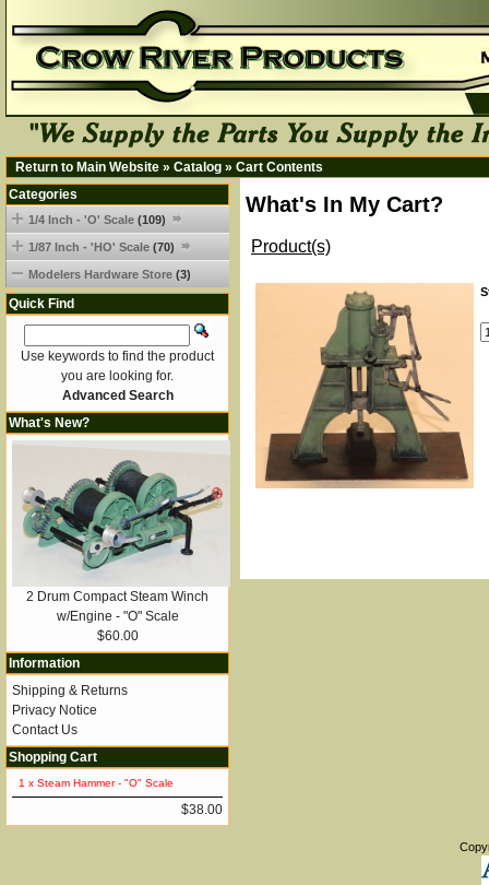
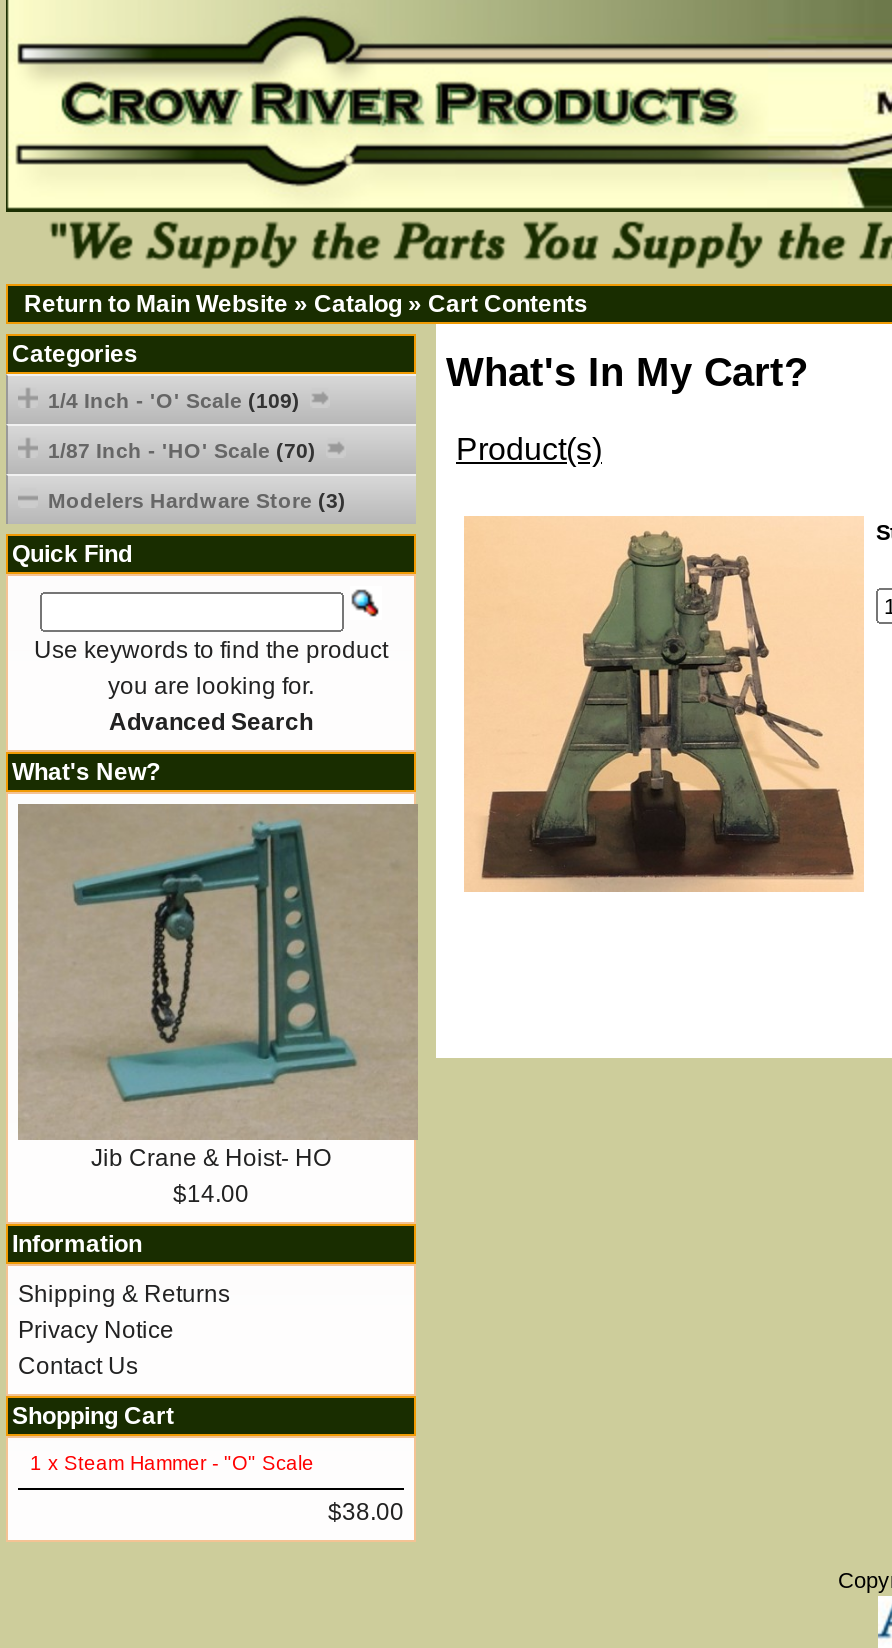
- [image]
- 2 Drum Compact Steam Winch
- w/Engine - "O" Scale
- $60.00
+ [image]
+ Jib Crane & Hoist- HO
+ $14.00
